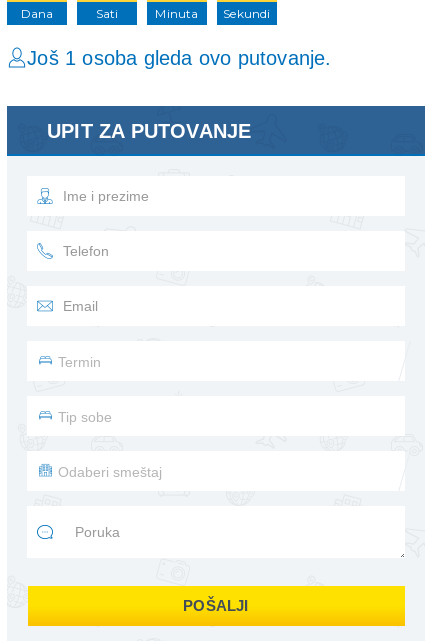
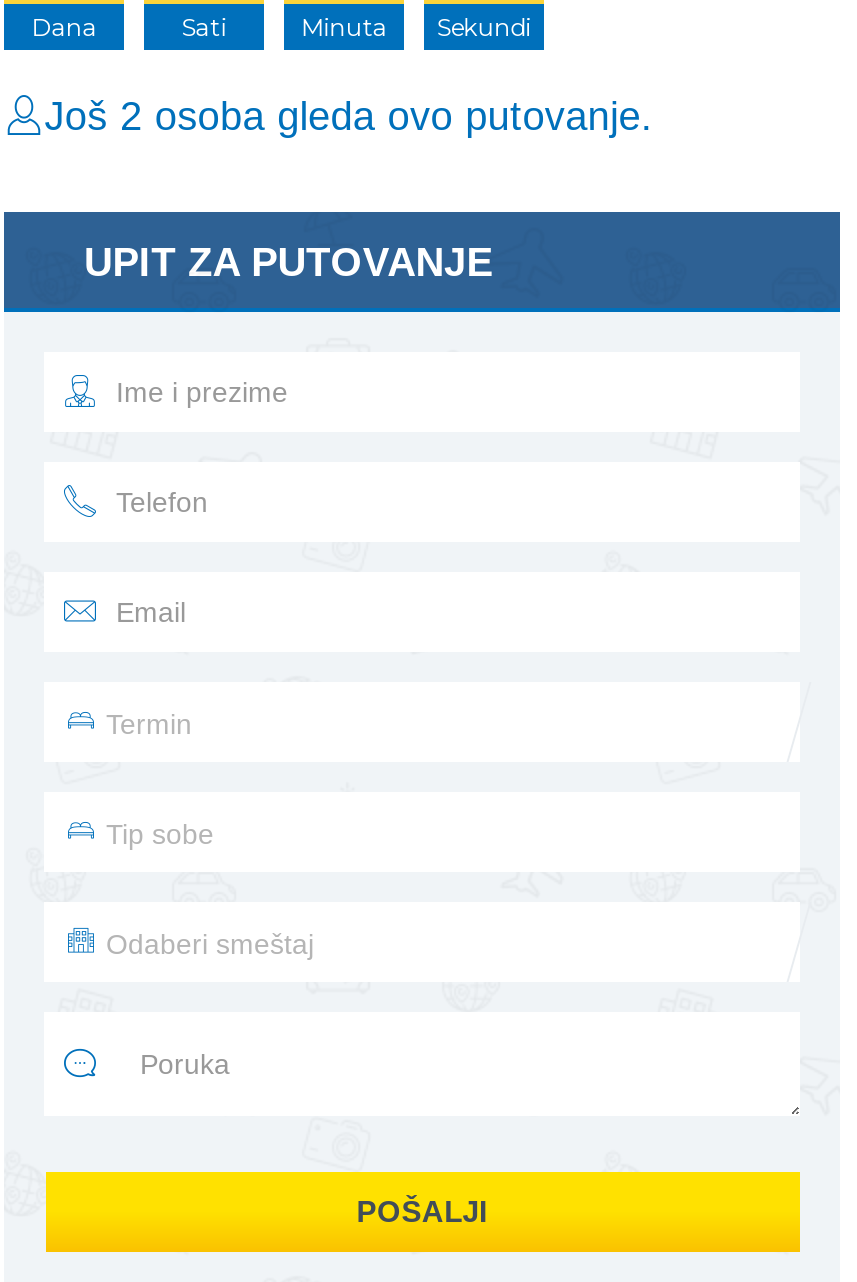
- Još 1 osoba gleda ovo putovanje.
+ Još 2 osoba gleda ovo putovanje.
